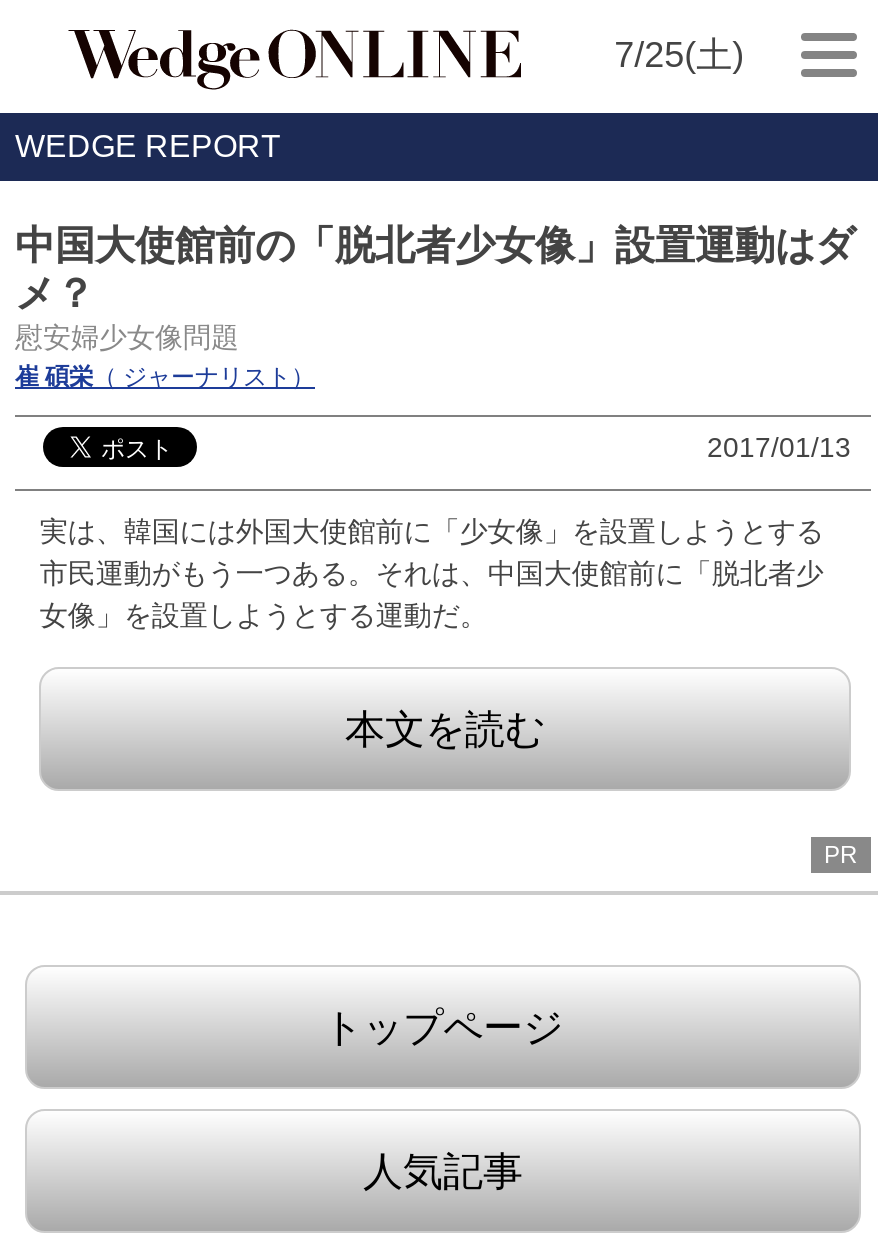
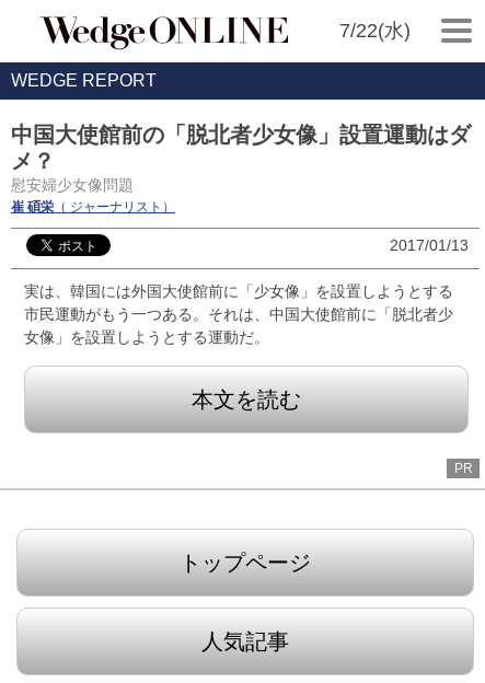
- 7/25(土)
+ 7/22(水)
